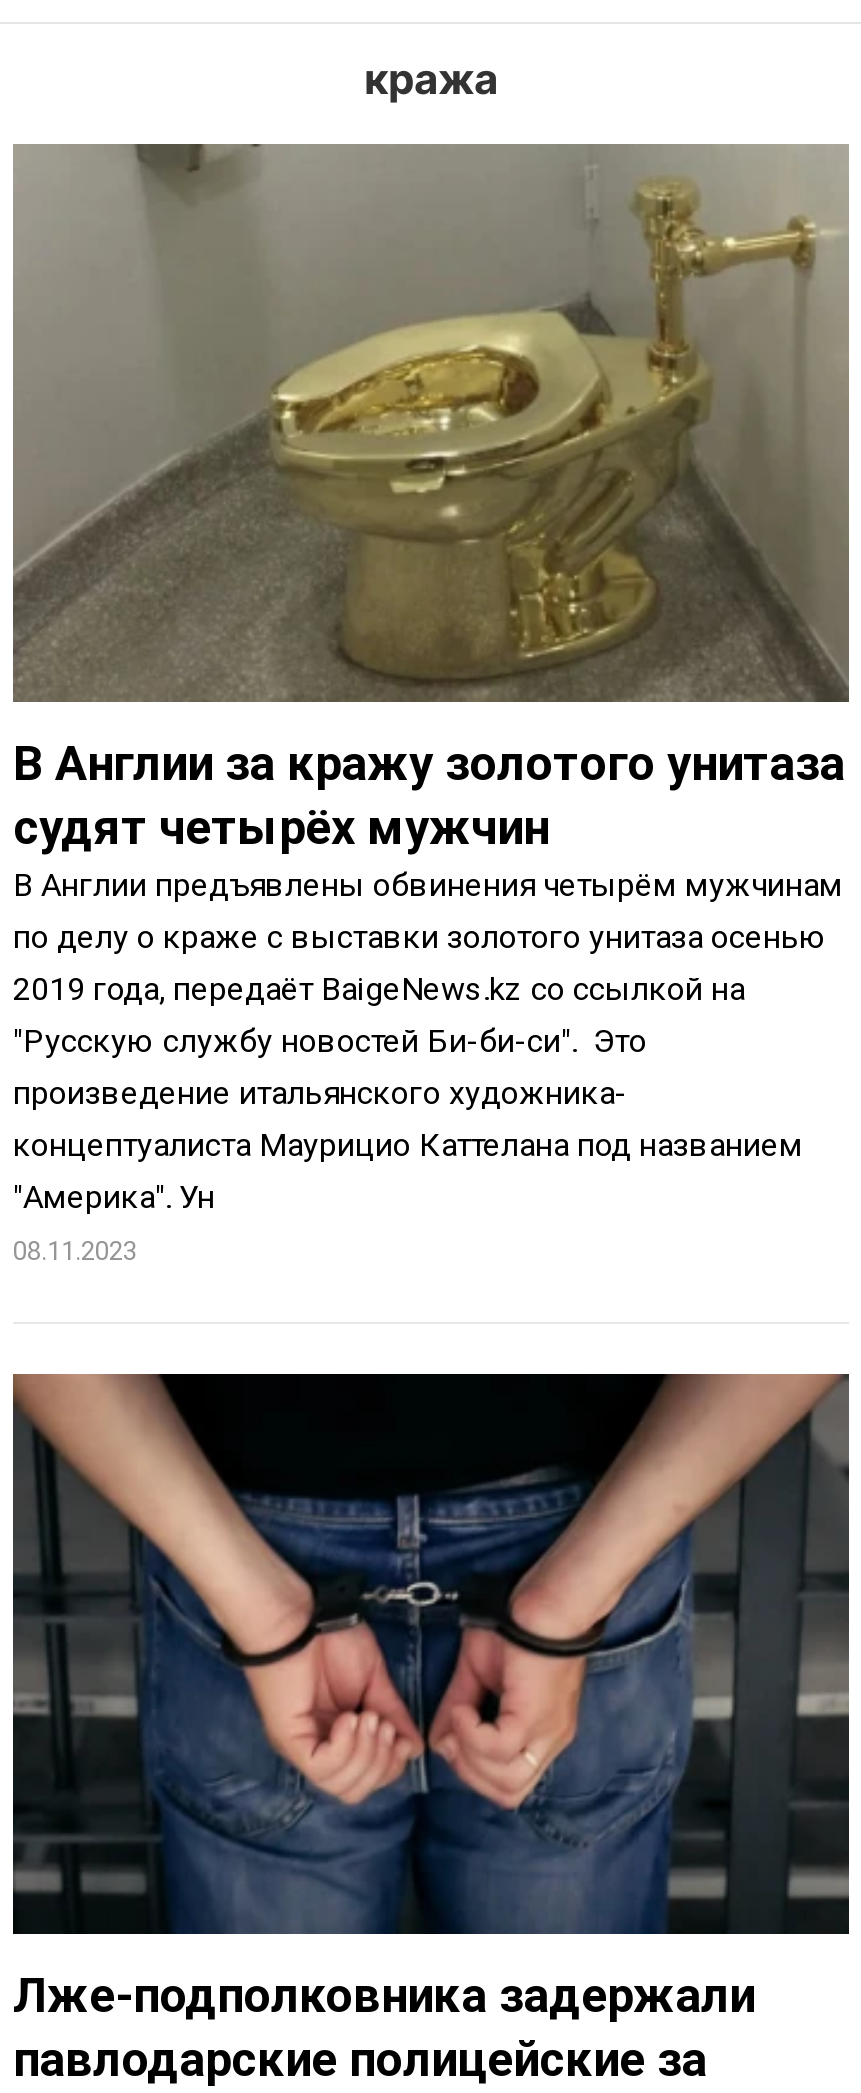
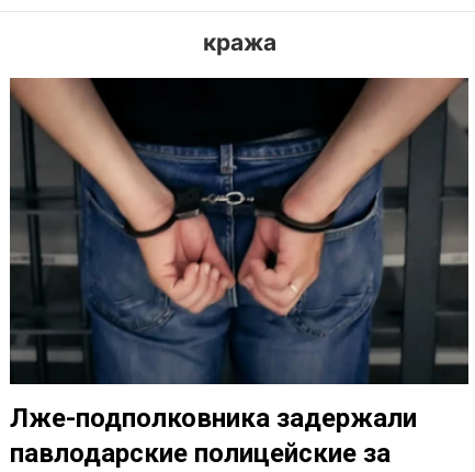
- [image]
- В Англии за кражу золотого унитаза
- судят четырёх мужчин
- В Англии предъявлены обвинения четырём мужчинам
- по делу о краже с выставки золотого унитаза осенью
- 2019 года, передаёт BaigeNews.kz со ссылкой на
- "Русскую службу новостей Би-би-си". Это
- произведение итальянского художника-
- концептуалиста Маурицио Каттелана под названием
- "Америка". Ун
- 08.11.2023
